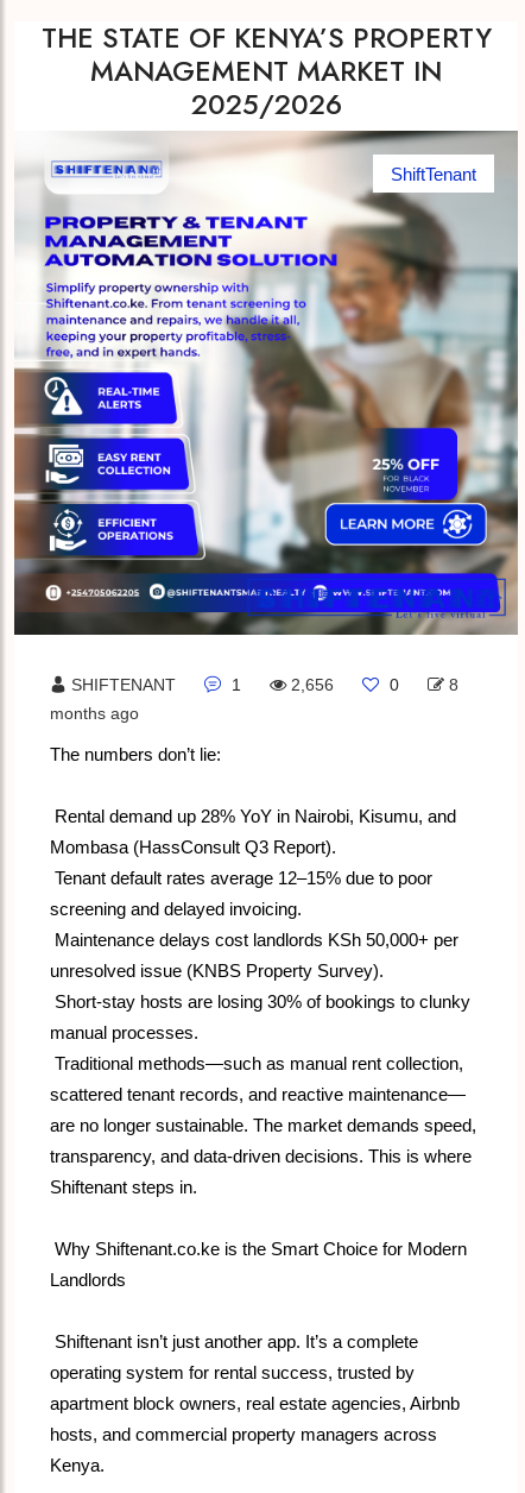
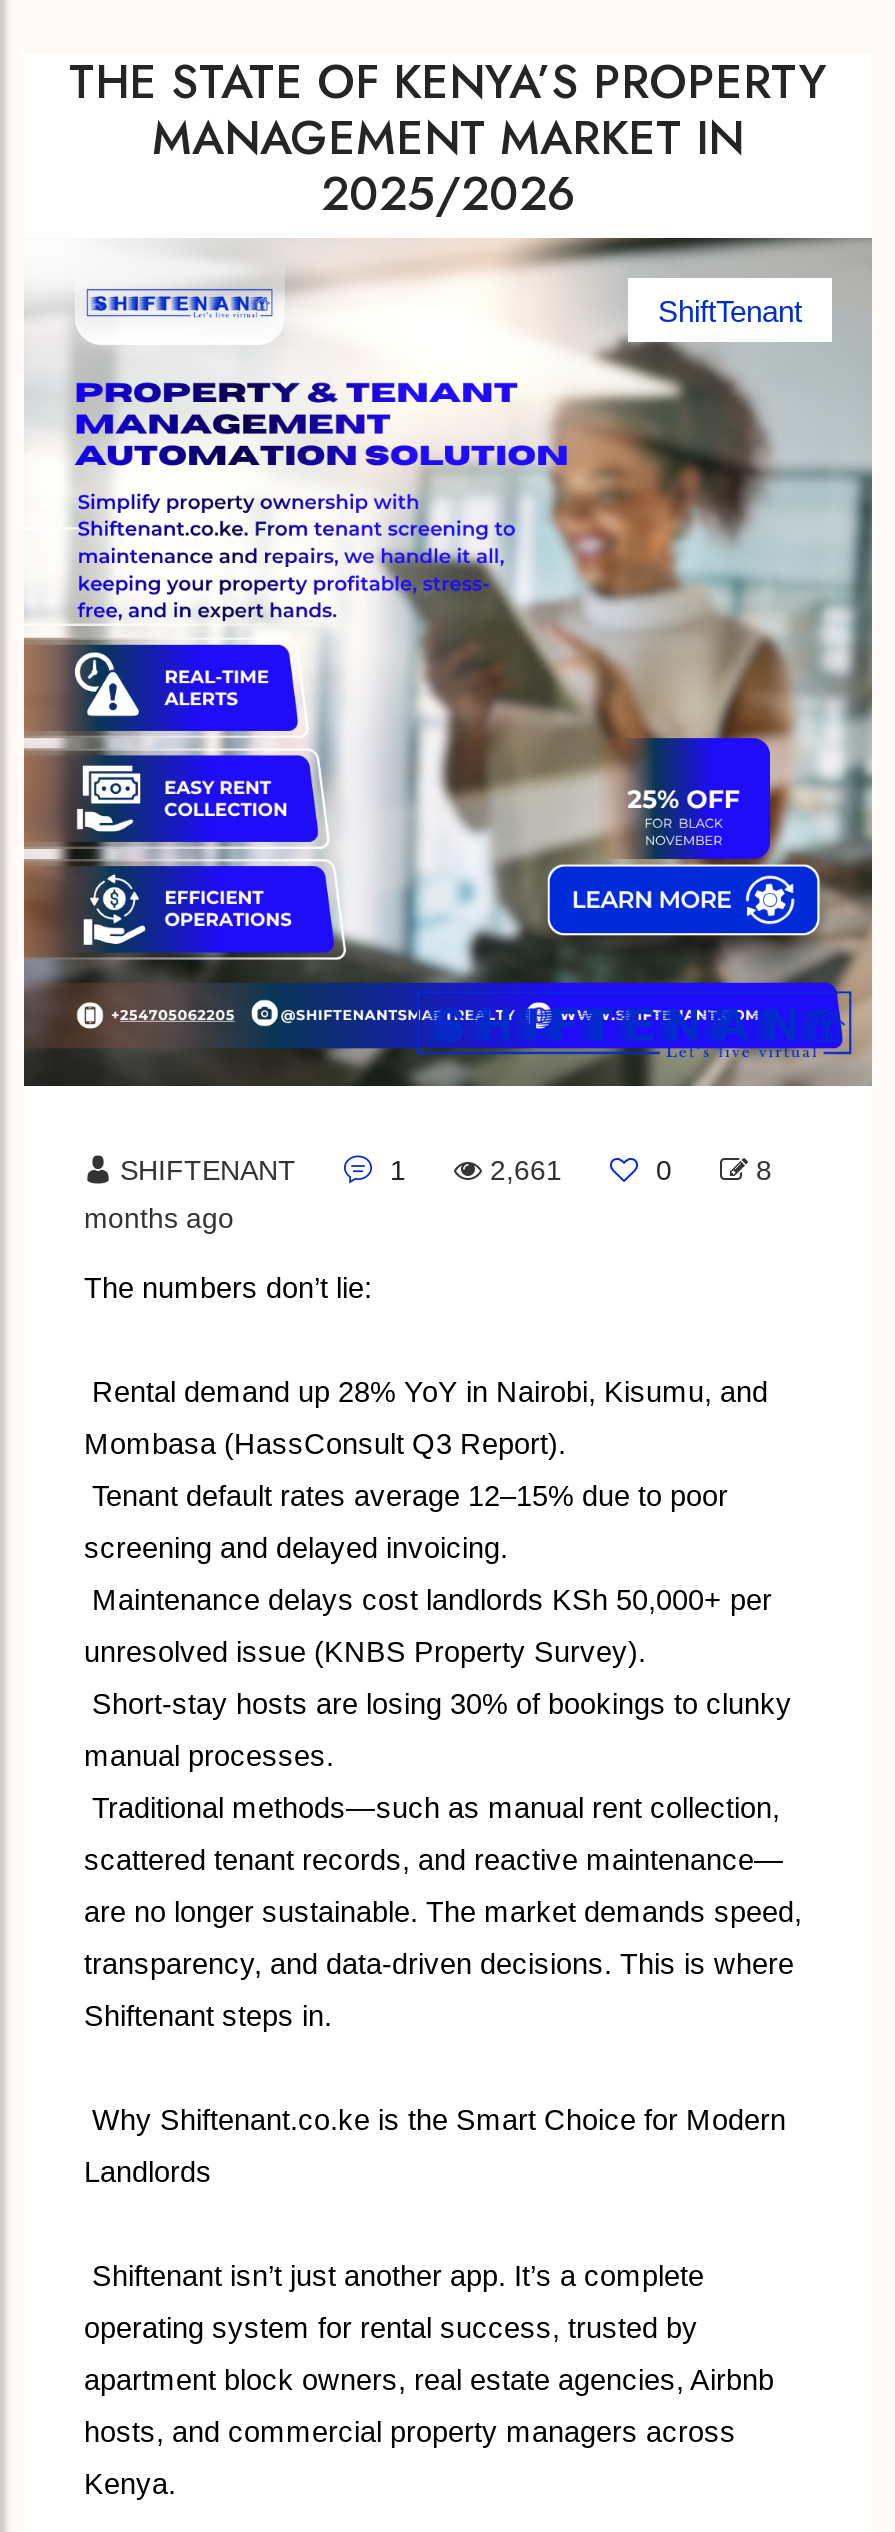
- 2,656
+ 2,661
